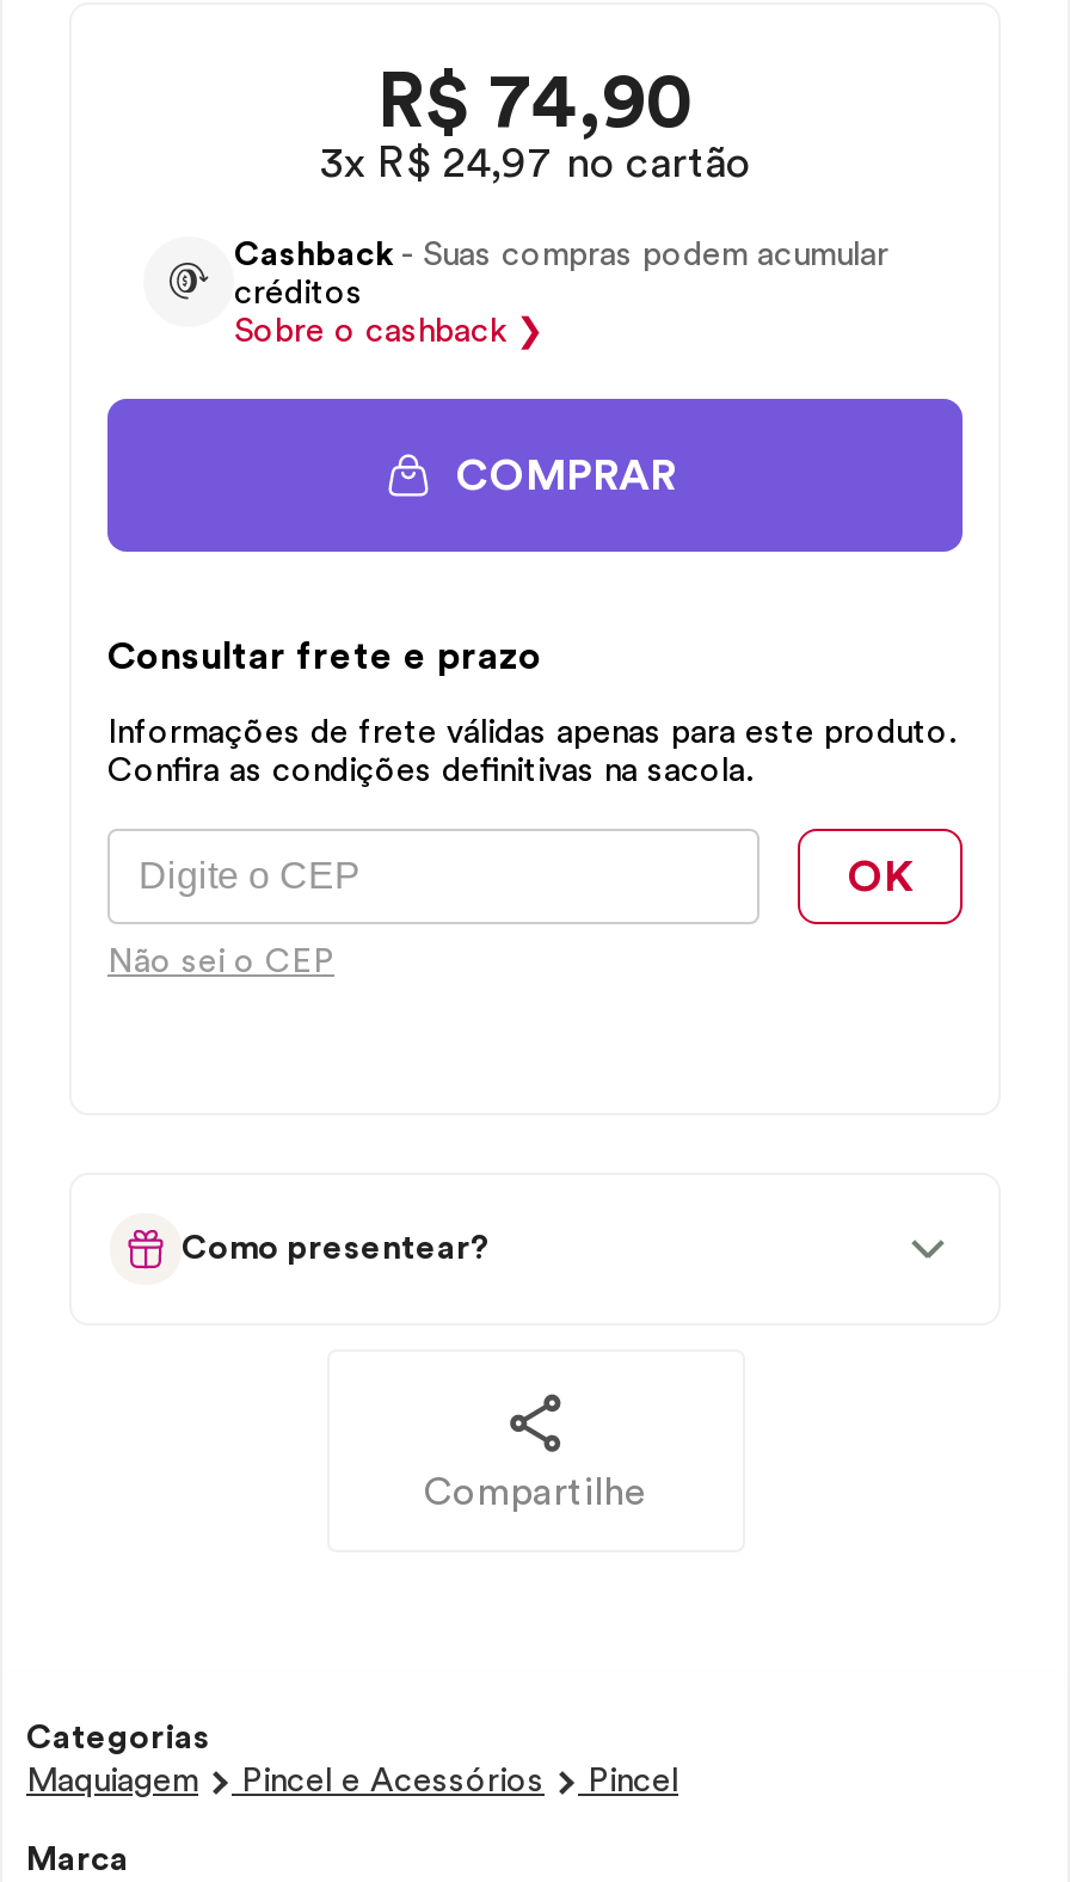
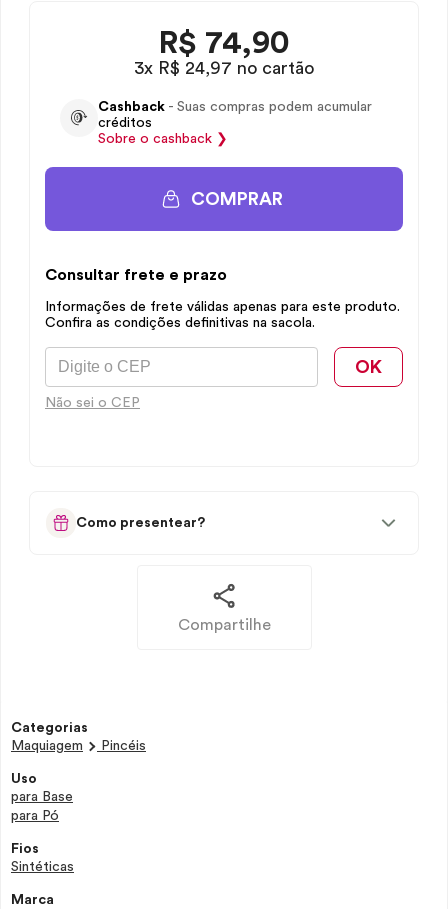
- Pincel e Acessórios
- Pincel
+ Pincéis
+ Uso
+ para Base
+ para Pó
+ Fios
+ Sintéticas
